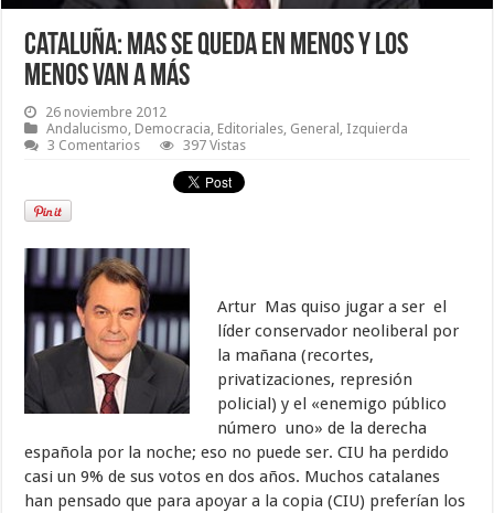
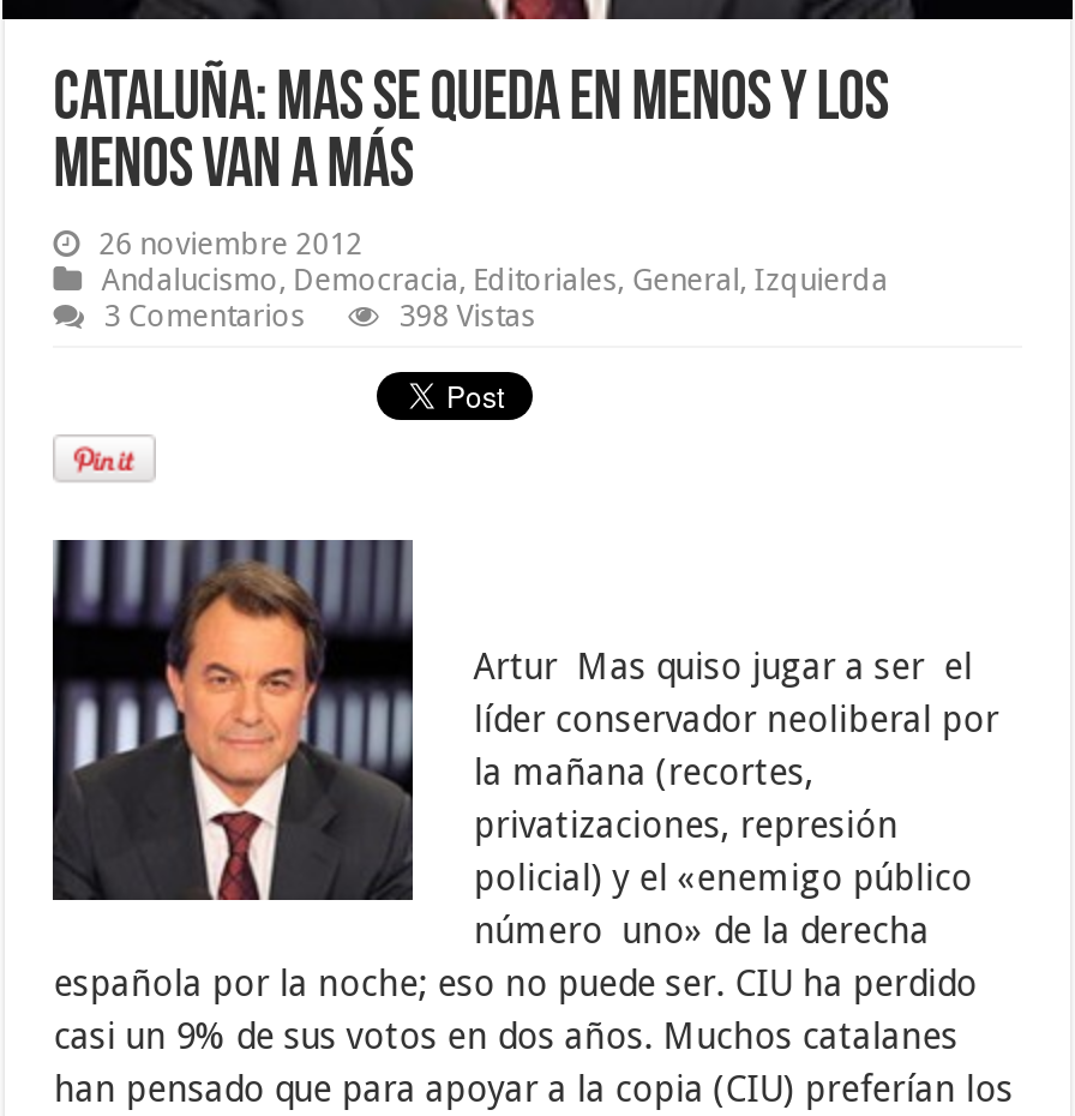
- 397 Vistas
+ 398 Vistas
